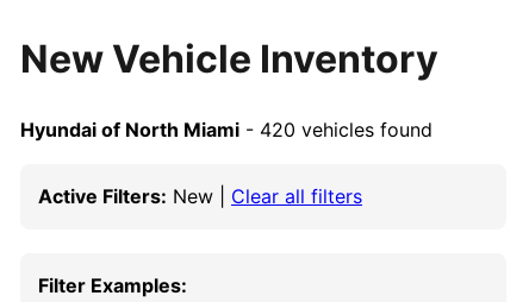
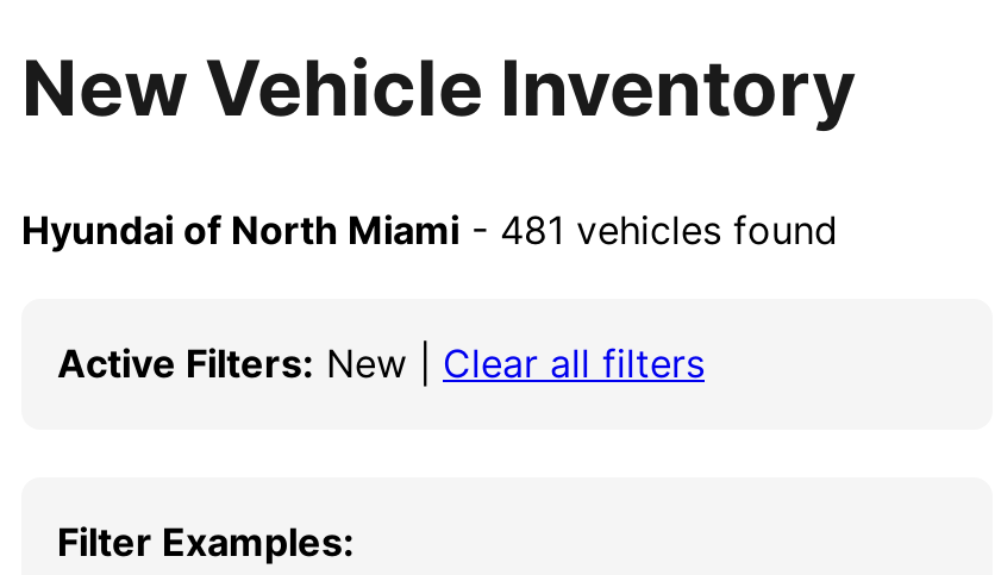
- Hyundai of North Miami - 420 vehicles found
+ Hyundai of North Miami - 481 vehicles found
